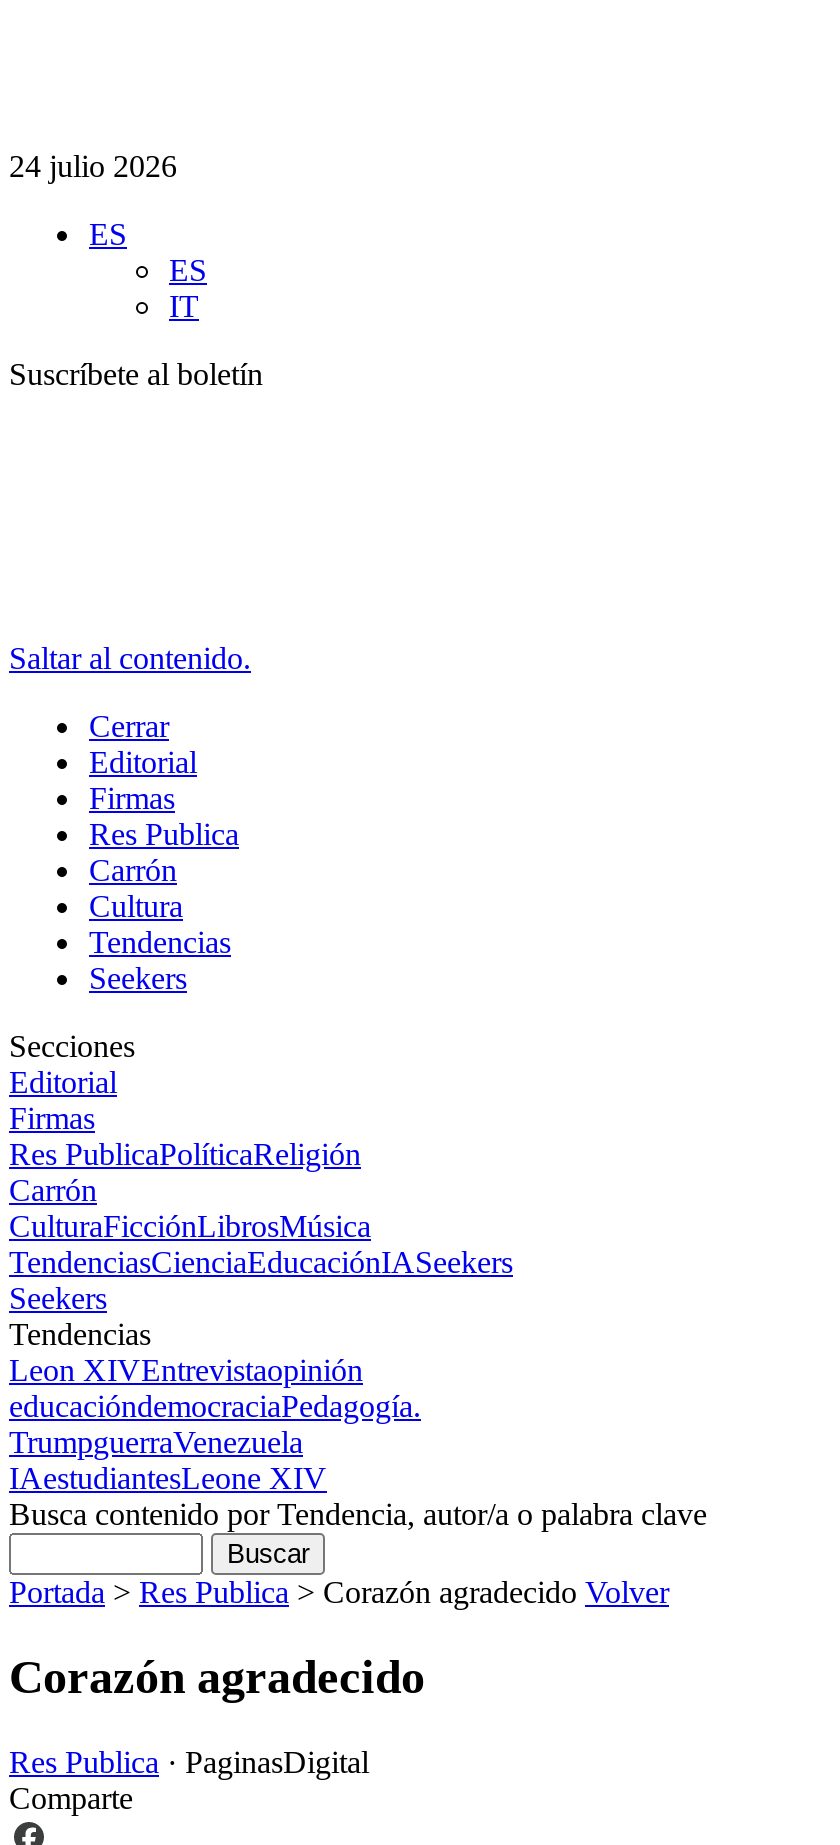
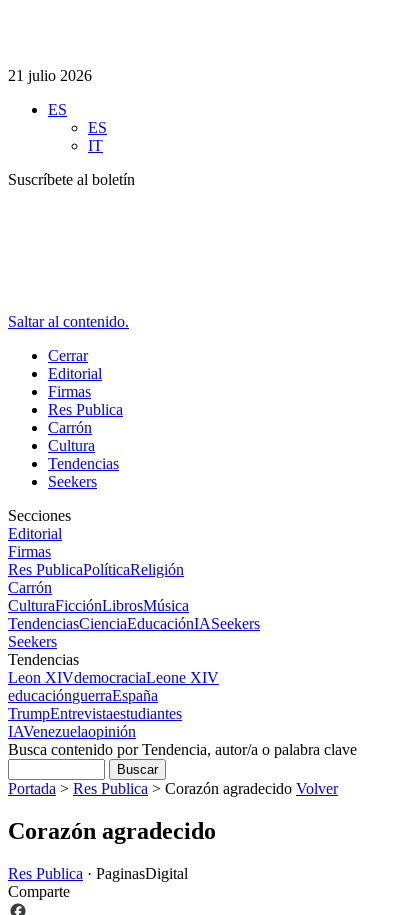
- 24 julio 2026
+ 21 julio 2026

- Leon XIVEntrevistaopinión
- educacióndemocraciaPedagogía.
- TrumpguerraVenezuela
- IAestudiantesLeone XIV
+ Leon XIVdemocraciaLeone XIV
+ educaciónguerraEspaña
+ TrumpEntrevistaestudiantes
+ IAVenezuelaopinión
